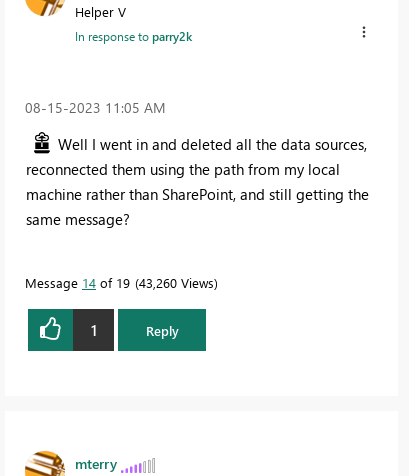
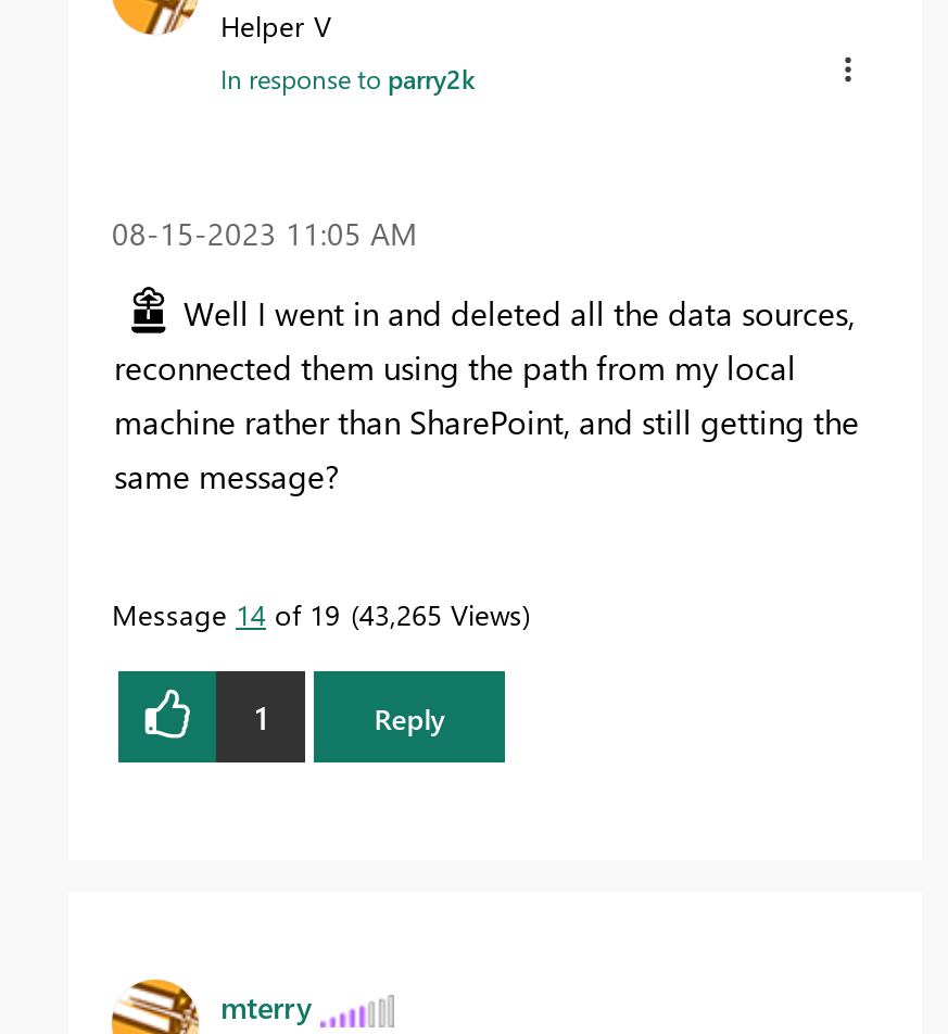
- Message 14 of 19 43,260 Views
+ Message 14 of 19 43,265 Views
